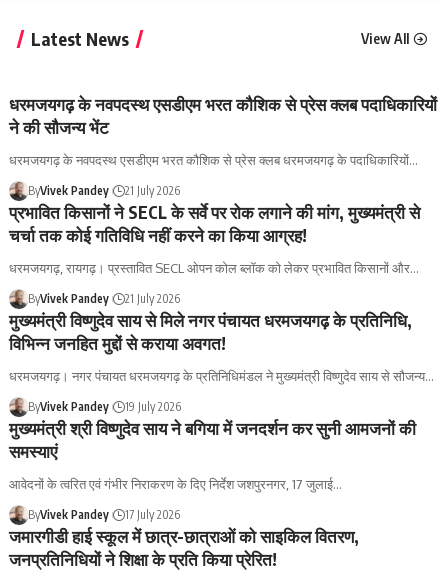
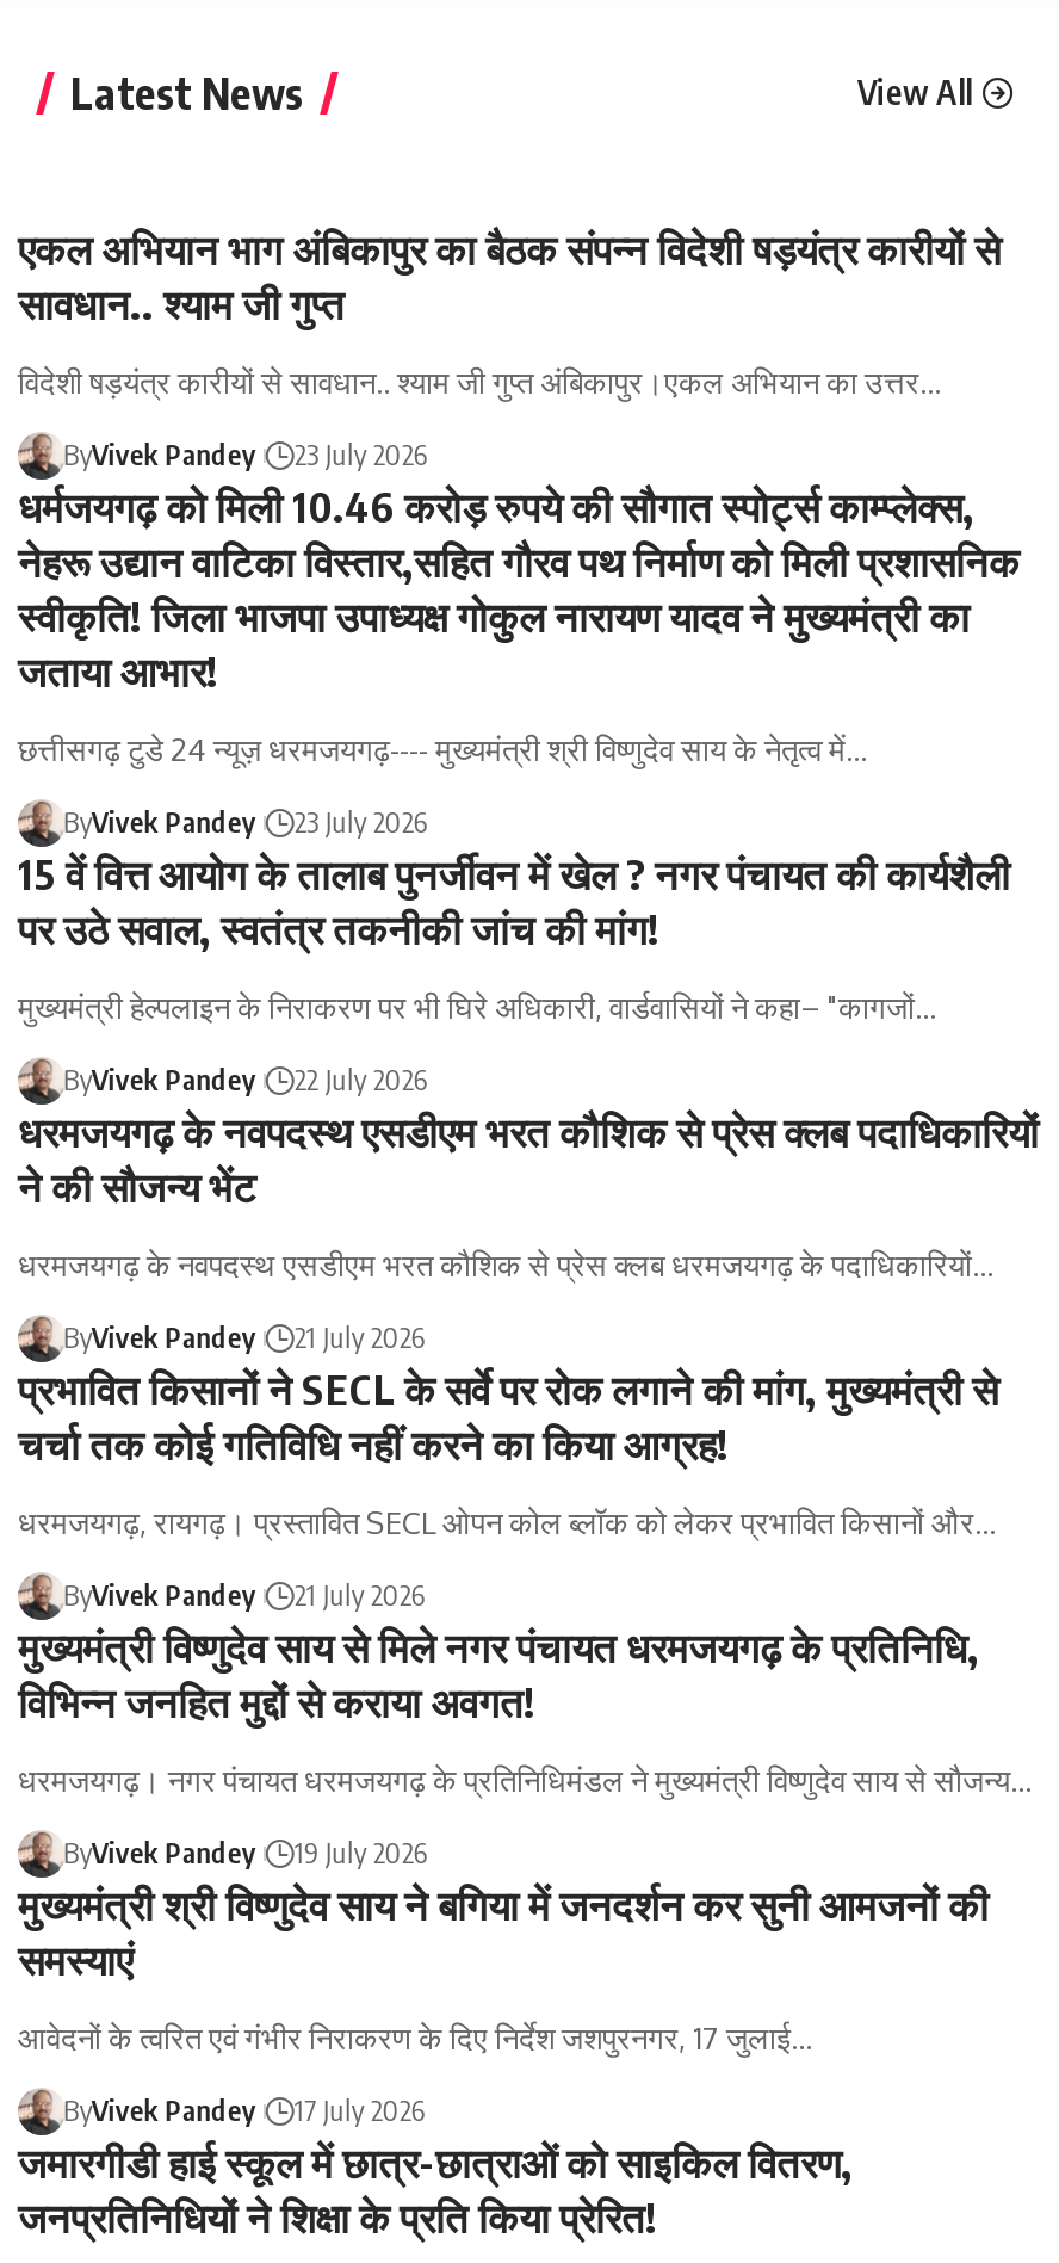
+ एकल अभियान भाग अंबिकापुर का बैठक संपन्न विदेशी षड़यंत्र कारीयों से
+ सावधान.. श्याम जी गुप्त
+ विदेशी षड़यंत्र कारीयों से सावधान.. श्याम जी गुप्त अंबिकापुर।एकल अभियान का उत्तर…
+ ByVivek Pandey
+ 23 July 2026
+ धर्मजयगढ़ को मिली 10.46 करोड़ रुपये की सौगात स्पोर्ट्स काम्प्लेक्स,
+ नेहरू उद्यान वाटिका विस्तार,सहित गौरव पथ निर्माण को मिली प्रशासनिक
+ स्वीकृति! जिला भाजपा उपाध्यक्ष गोकुल नारायण यादव ने मुख्यमंत्री का
+ जताया आभार!
+ छत्तीसगढ़ टुडे 24 न्यूज़ धरमजयगढ़---- मुख्यमंत्री श्री विष्णुदेव साय के नेतृत्व में…
+ ByVivek Pandey
+ 23 July 2026
+ 15 वें वित्त आयोग के तालाब पुनर्जीवन में खेल ? नगर पंचायत की कार्यशैली
+ पर उठे सवाल, स्वतंत्र तकनीकी जांच की मांग!
+ मुख्यमंत्री हेल्पलाइन के निराकरण पर भी घिरे अधिकारी, वार्डवासियों ने कहा– "कागजों…
+ ByVivek Pandey
+ 22 July 2026
